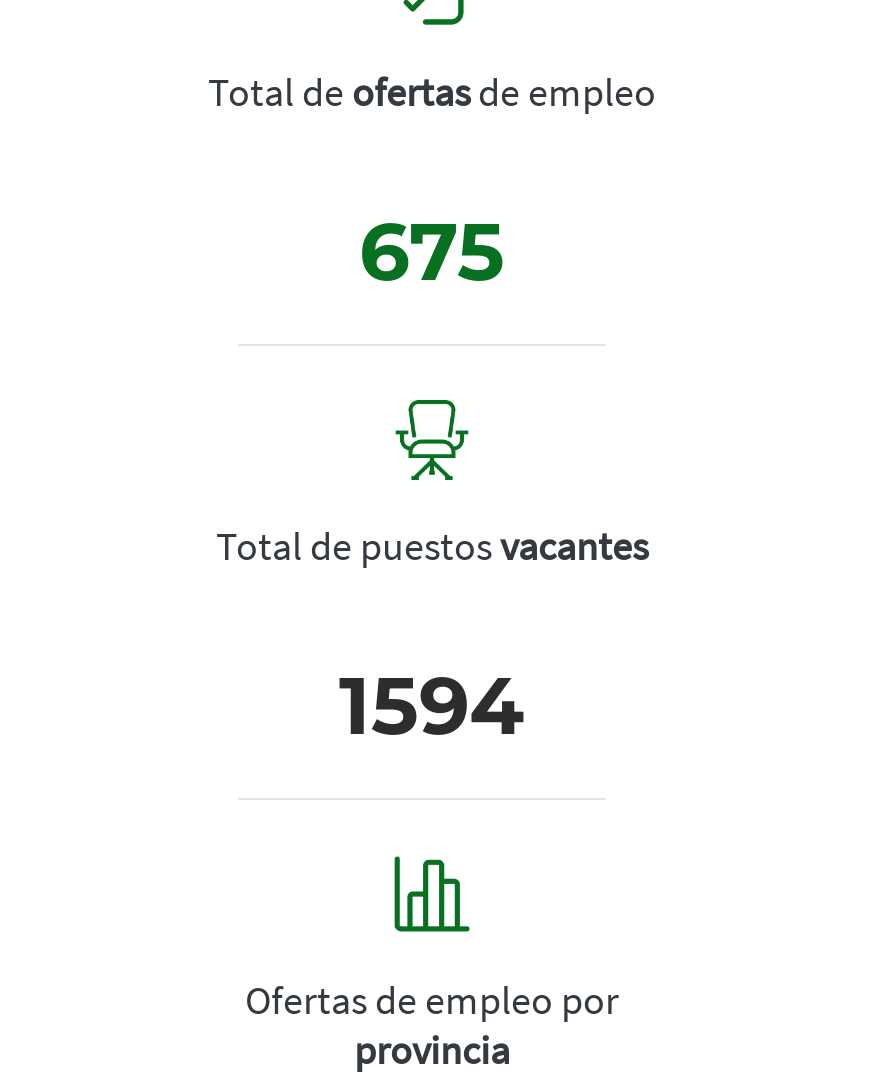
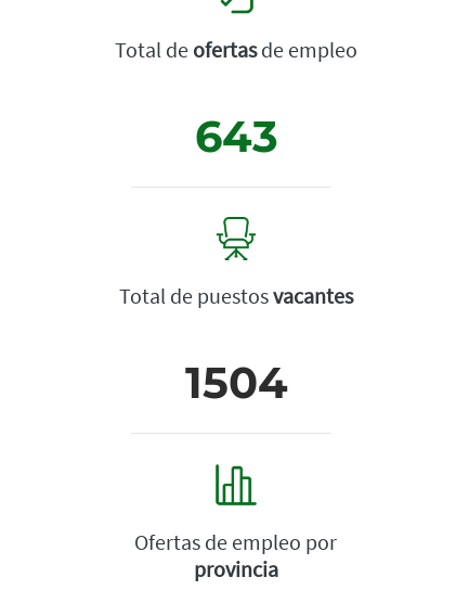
- 675
+ 643

- 1594
+ 1504
